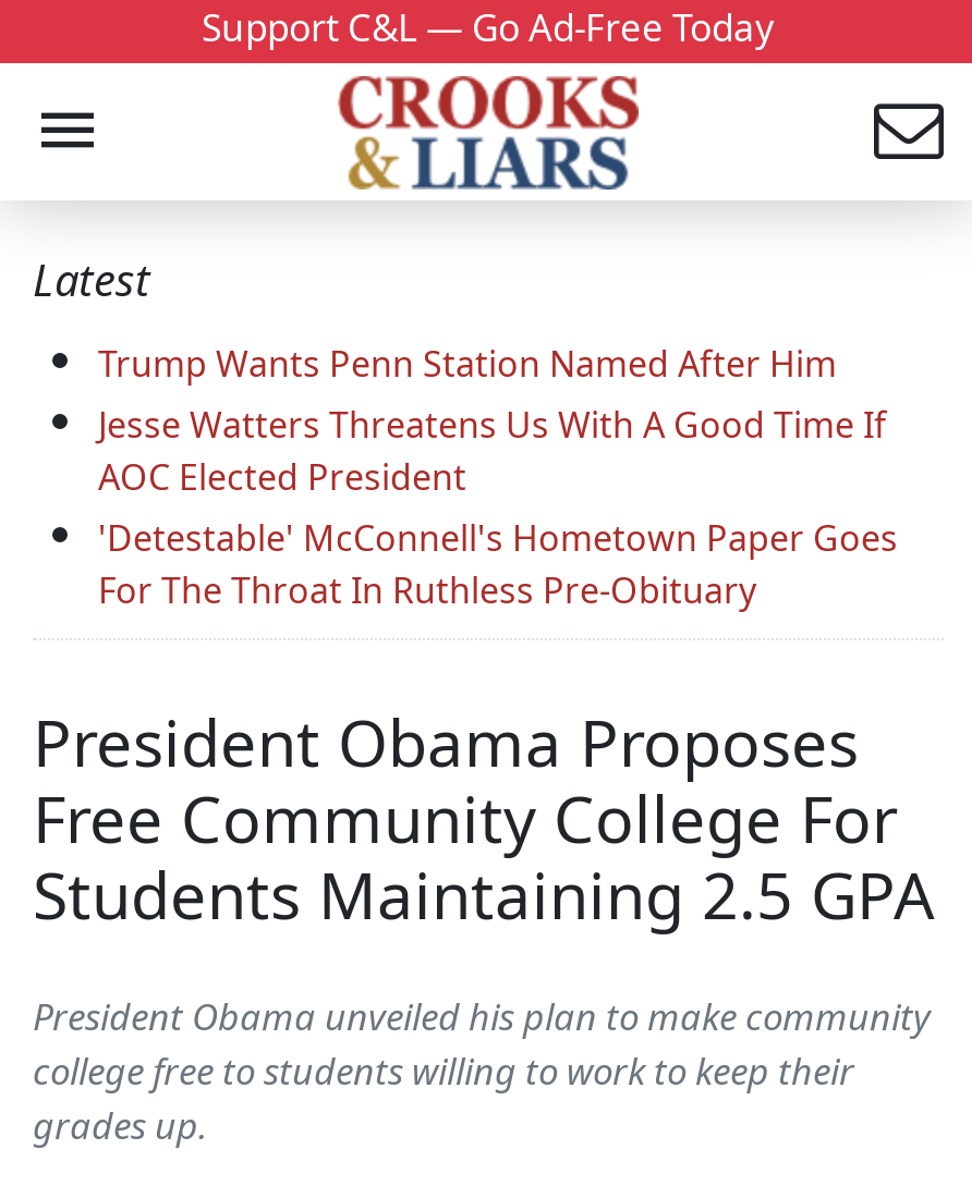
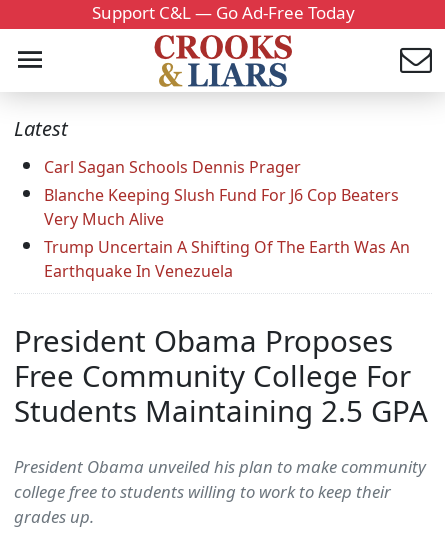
- Trump Wants Penn Station Named After Him
- Jesse Watters Threatens Us With A Good Time If
- AOC Elected President
- 'Detestable' McConnell's Hometown Paper Goes
- For The Throat In Ruthless Pre-Obituary
+ Carl Sagan Schools Dennis Prager
+ Blanche Keeping Slush Fund For J6 Cop Beaters
+ Very Much Alive
+ Trump Uncertain A Shifting Of The Earth Was An
+ Earthquake In Venezuela
